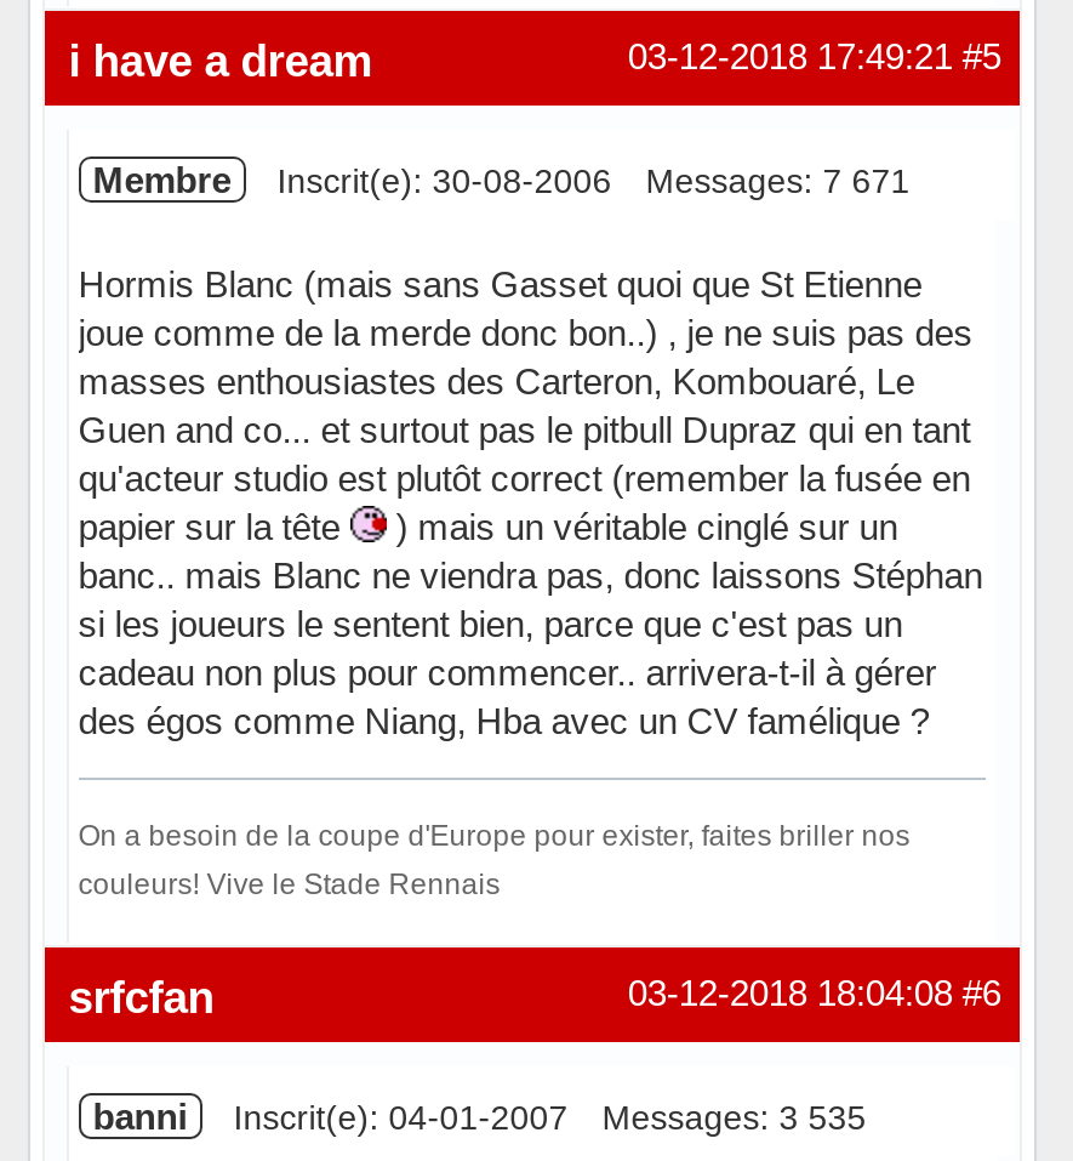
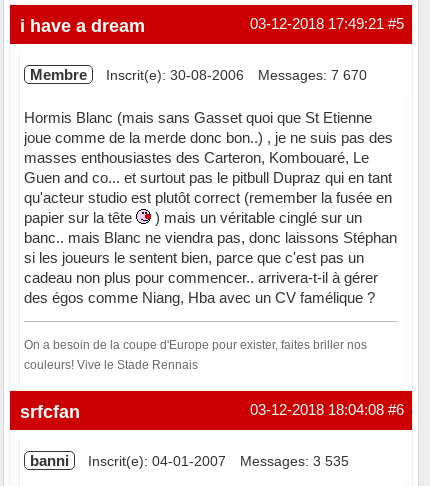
- Membre Inscrit(e): 30-08-2006 Messages: 7 671
+ Membre Inscrit(e): 30-08-2006 Messages: 7 670
